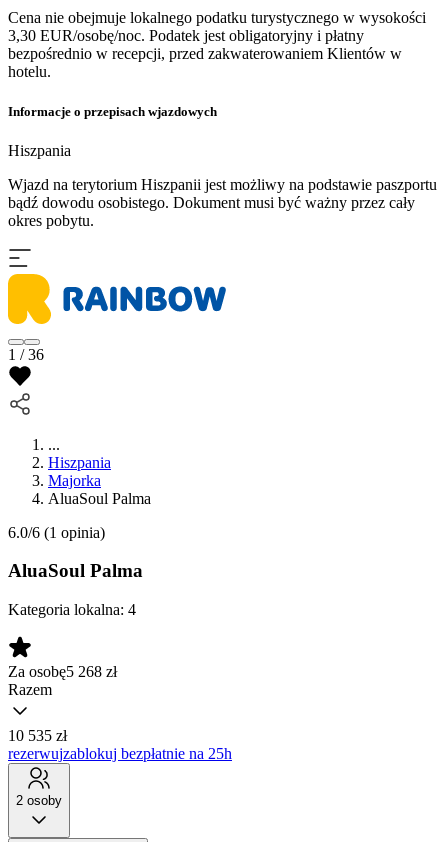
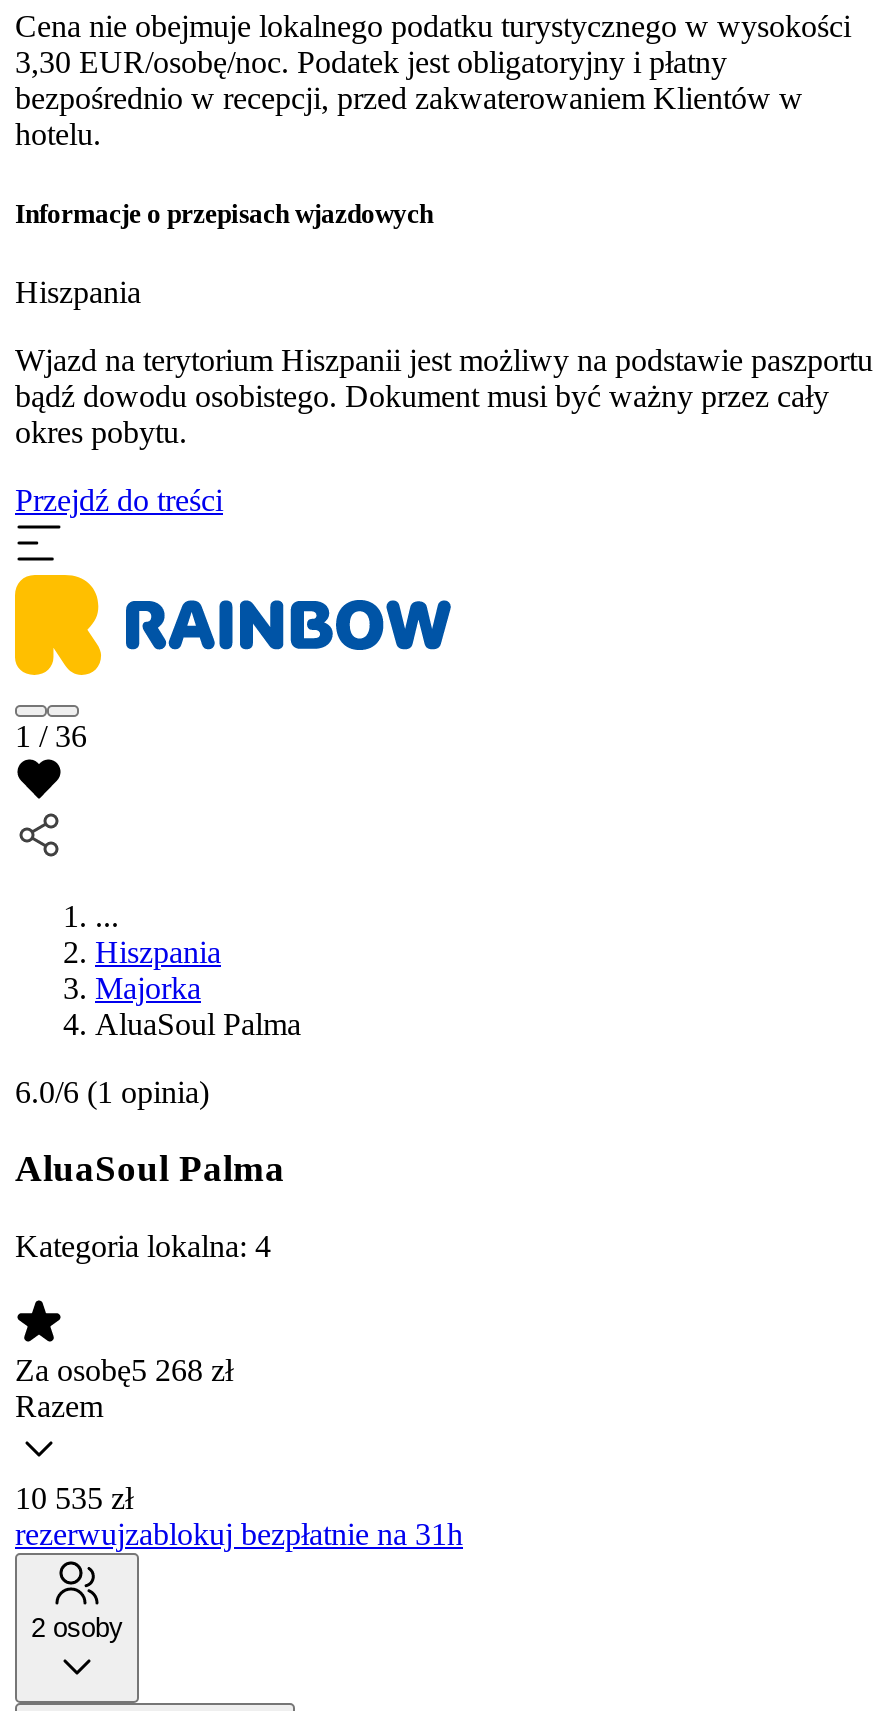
+ Przejdź do treści

- rezerwujzablokuj bezpłatnie na 25h
+ rezerwujzablokuj bezpłatnie na 31h
